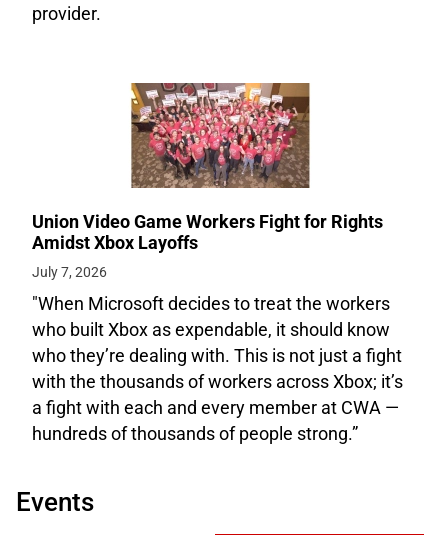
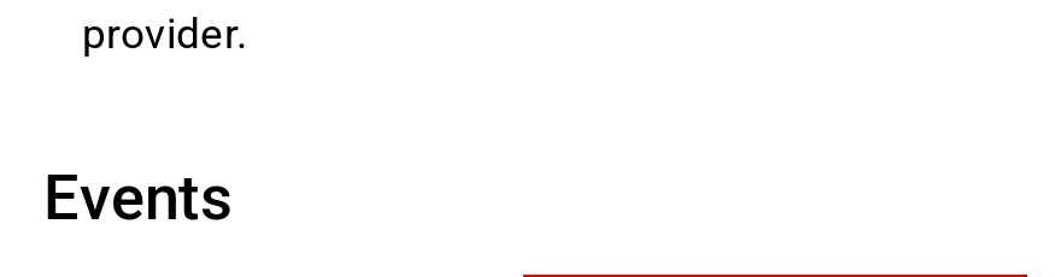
- [image]
- Union Video Game Workers Fight for Rights
- Amidst Xbox Layoffs
- July 7, 2026
- "When Microsoft decides to treat the workers
- who built Xbox as expendable, it should know
- who they’re dealing with. This is not just a fight
- with the thousands of workers across Xbox; it’s
- a fight with each and every member at CWA —
- hundreds of thousands of people strong.”
